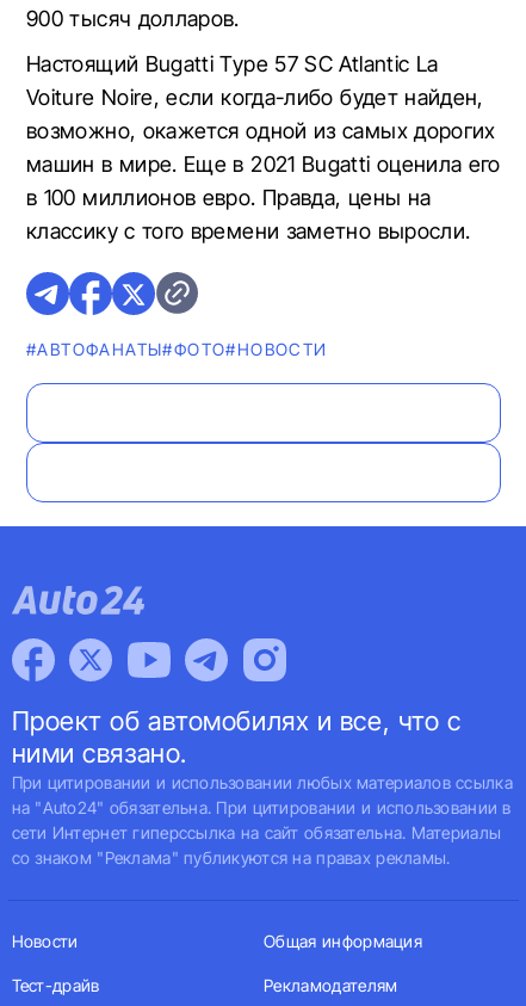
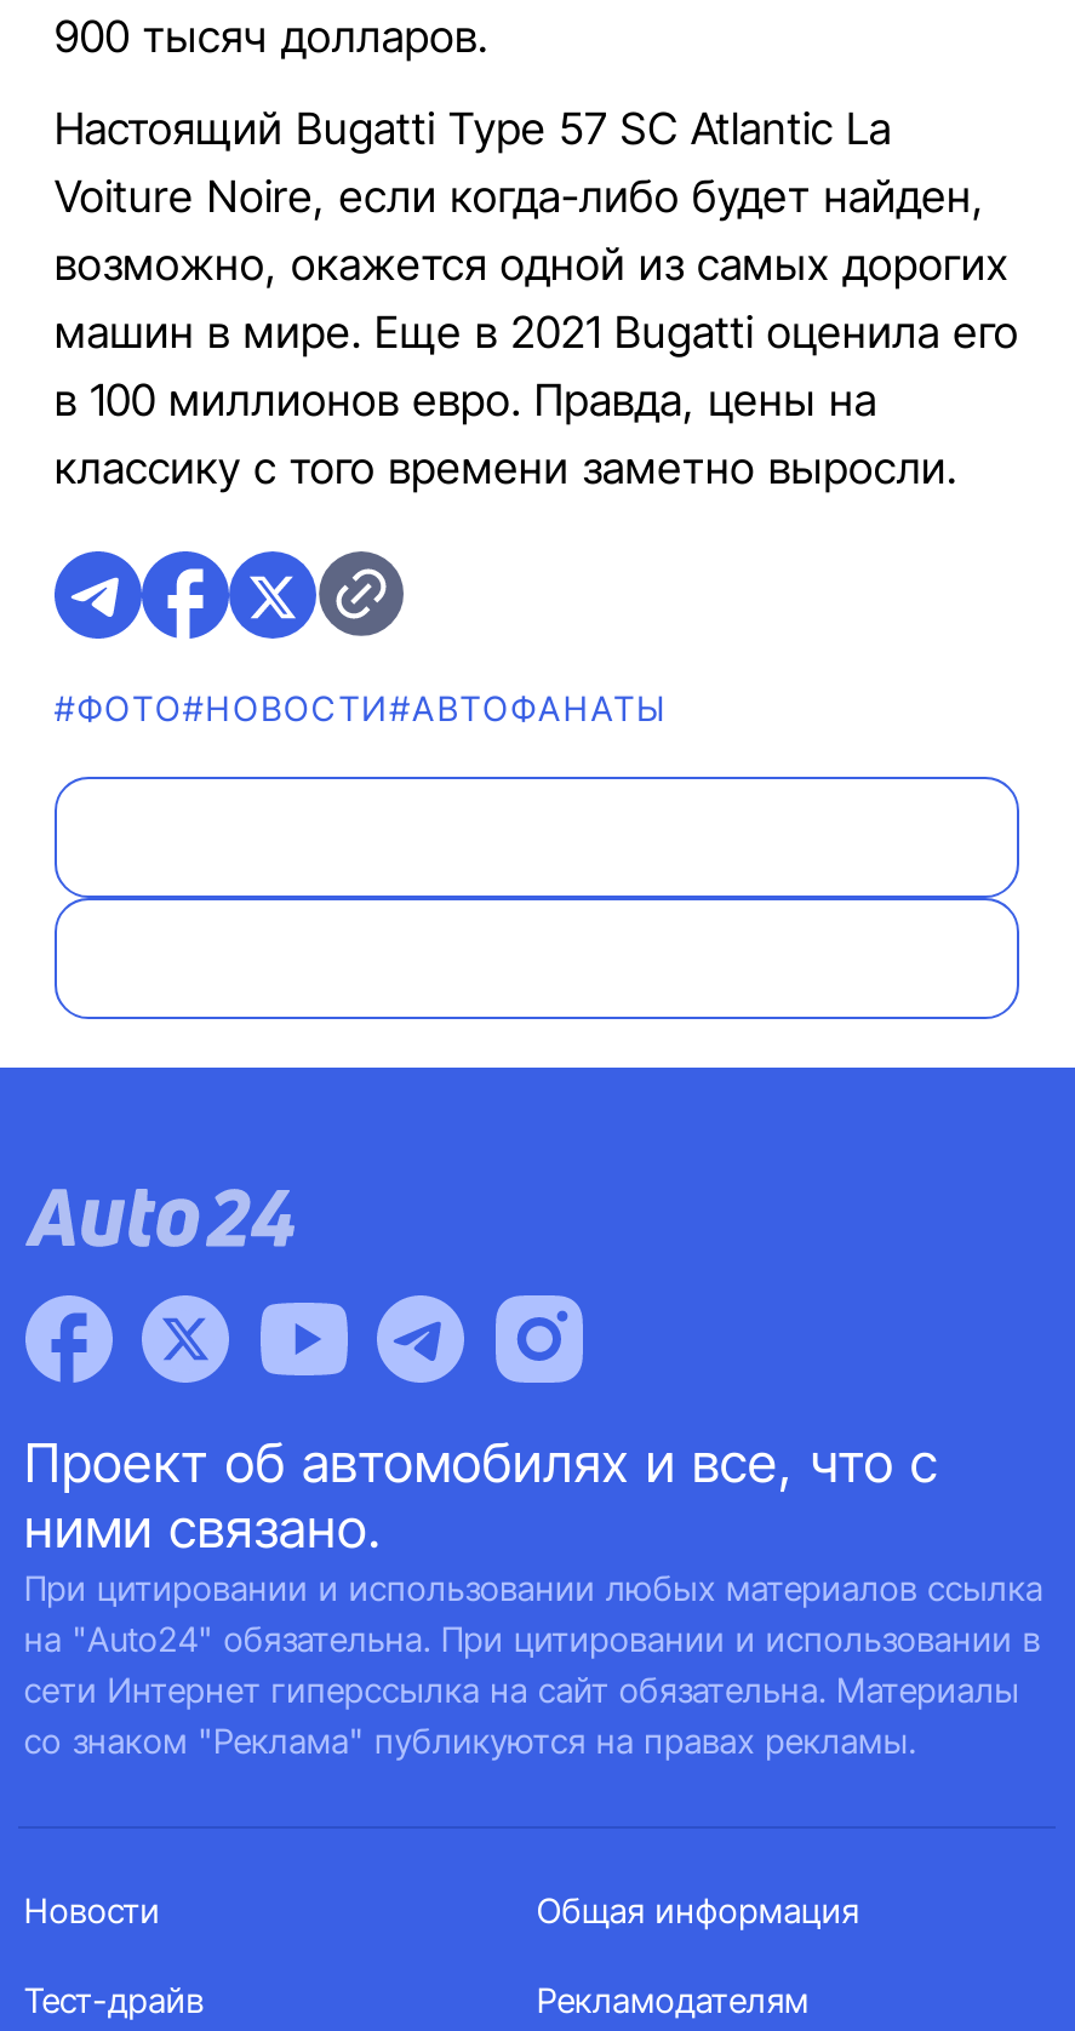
- #AВТОФАНАТЫ#ФОТО#НОВОСТИ
+ #ФОТО#НОВОСТИ#AВТОФАНАТЫ
